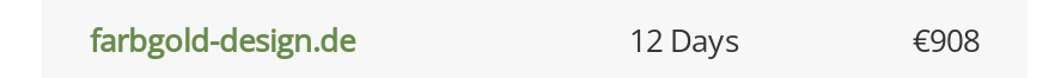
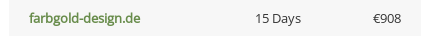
- 12 Days
+ 15 Days
